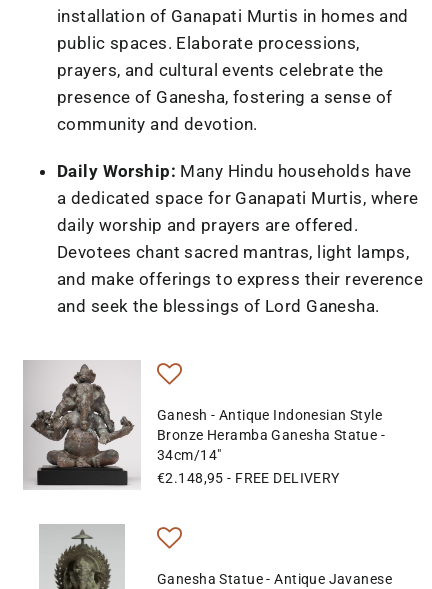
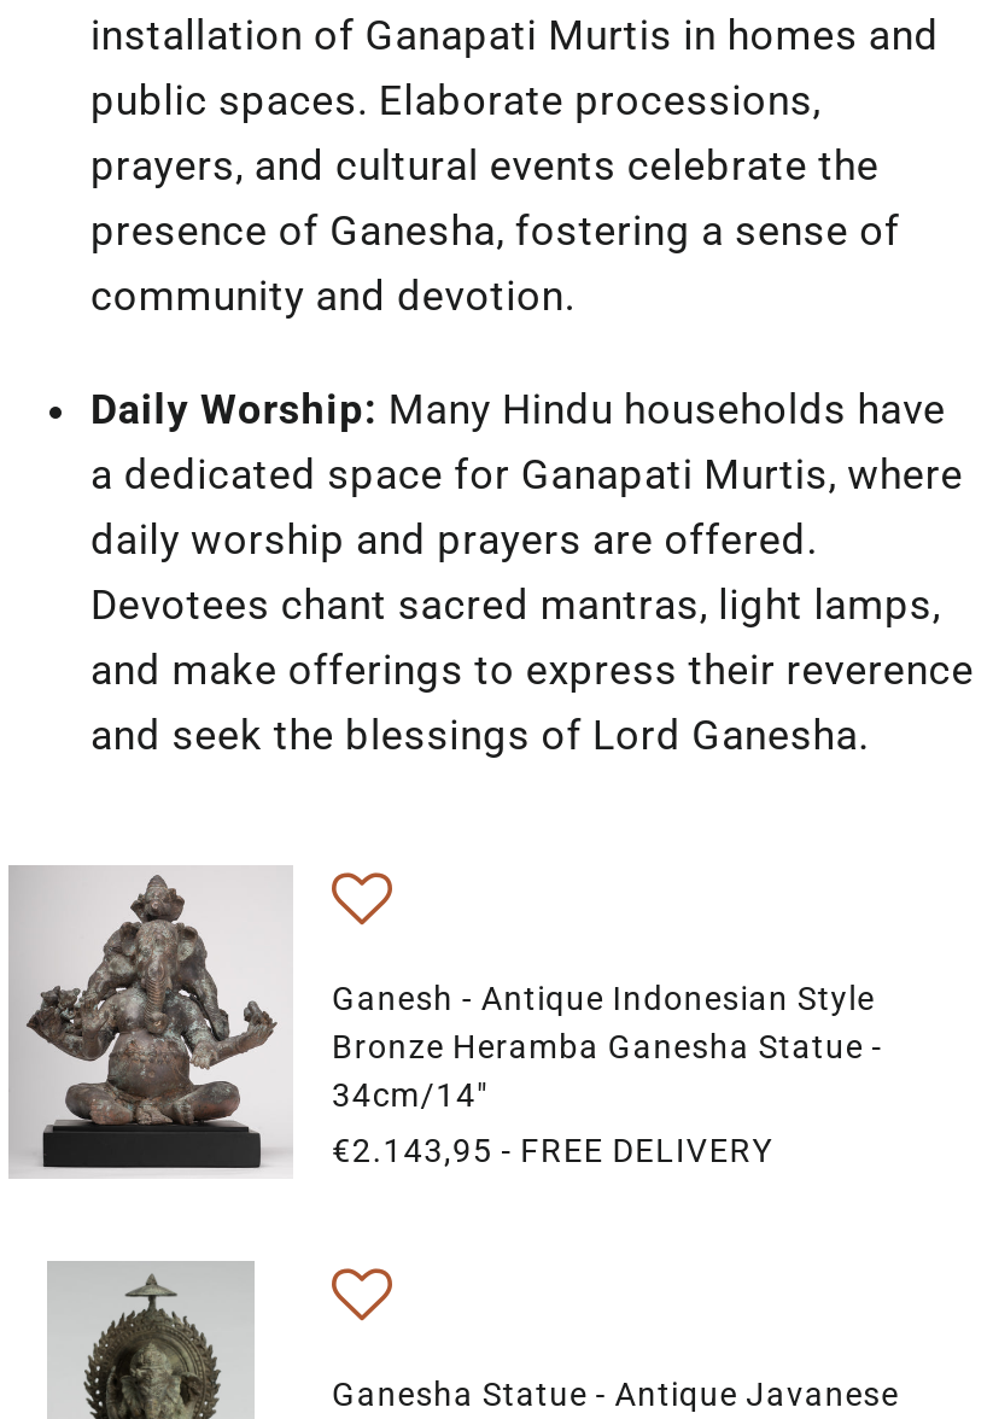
- €2.148,95 - FREE DELIVERY
+ €2.143,95 - FREE DELIVERY
